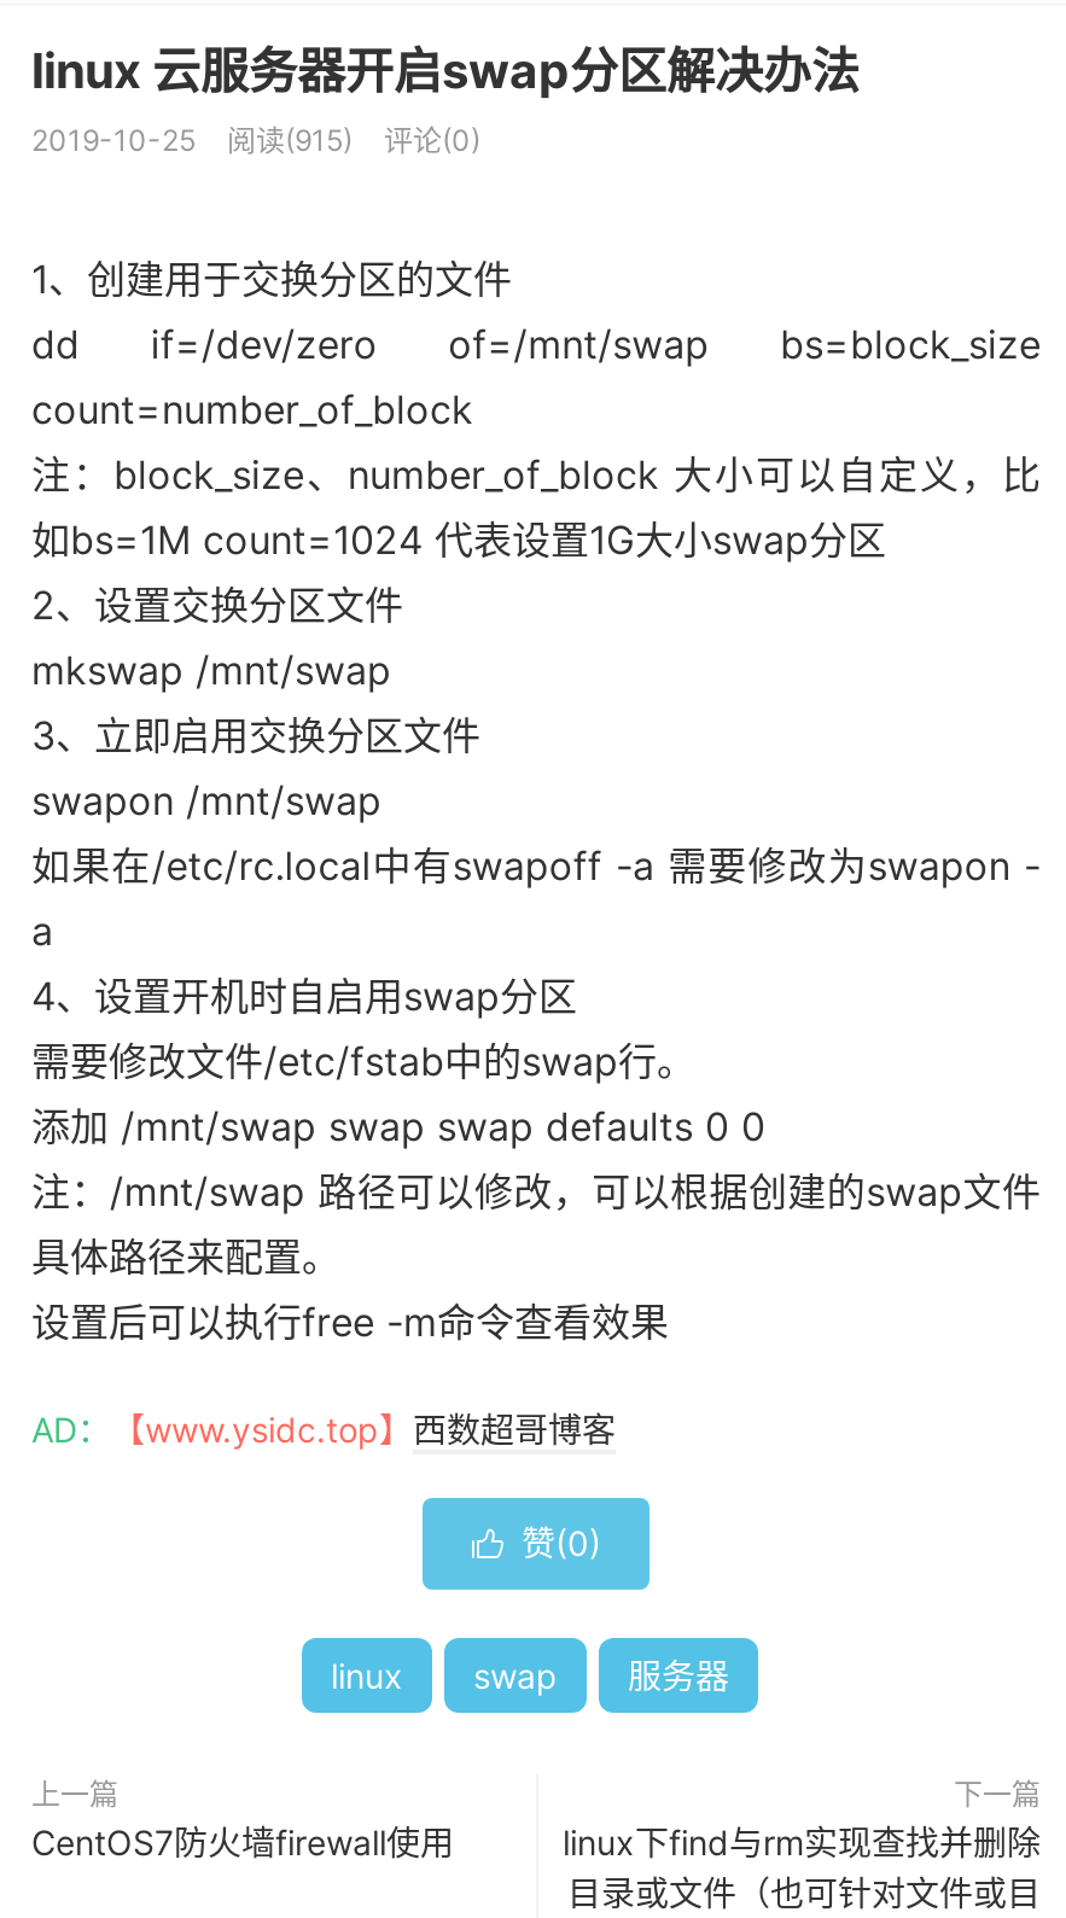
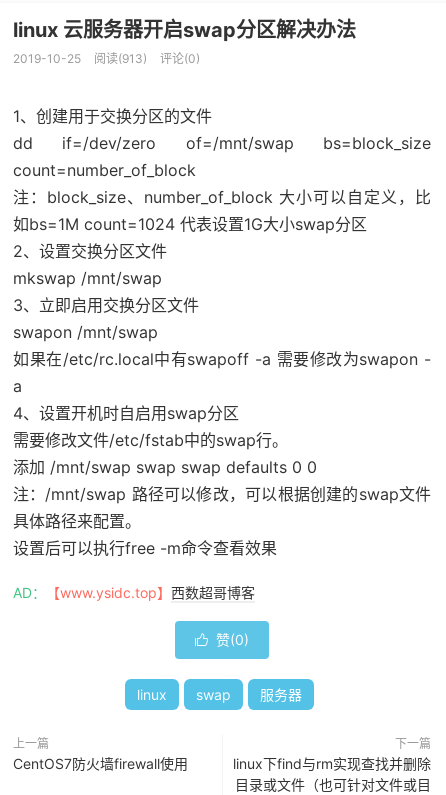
- 2019-10-25 阅读(915) 评论(0)
+ 2019-10-25 阅读(913) 评论(0)
